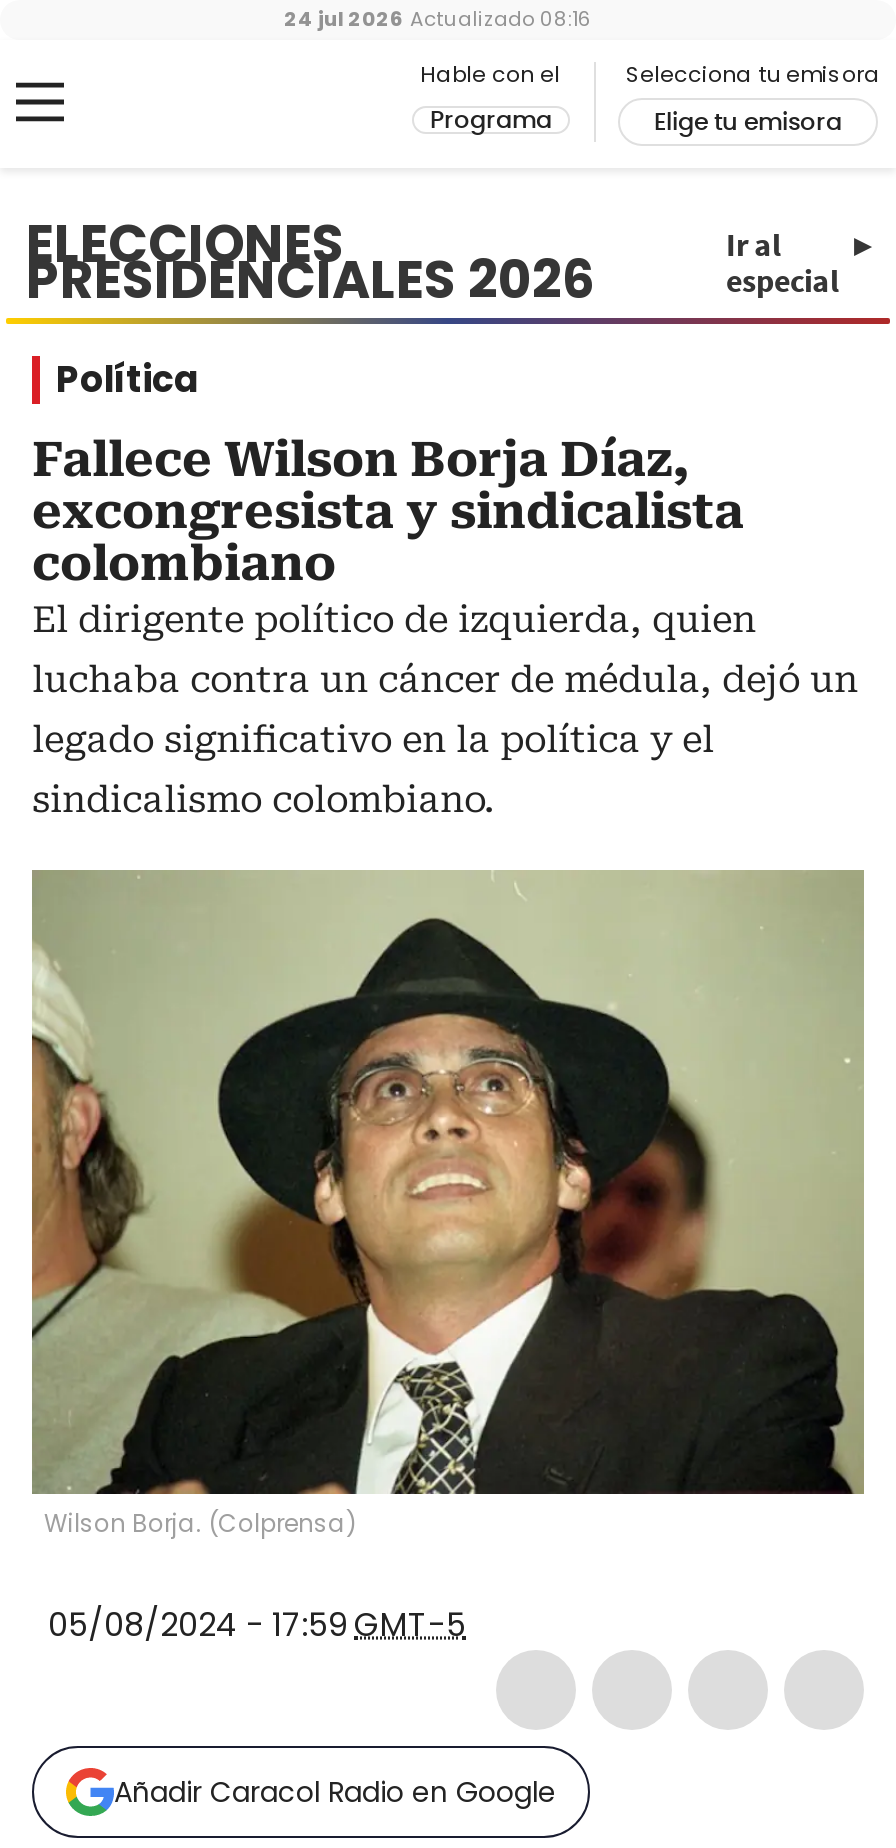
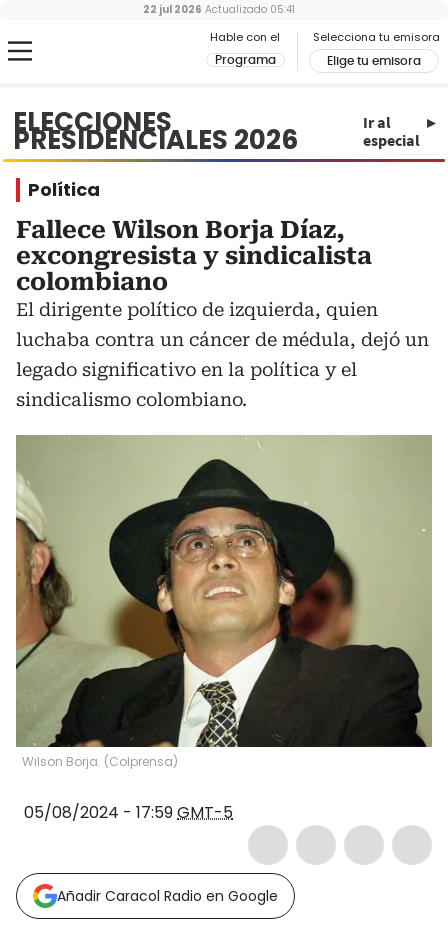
- 24 jul 2026 Actualizado 08:16
+ 22 jul 2026 Actualizado 05:41
